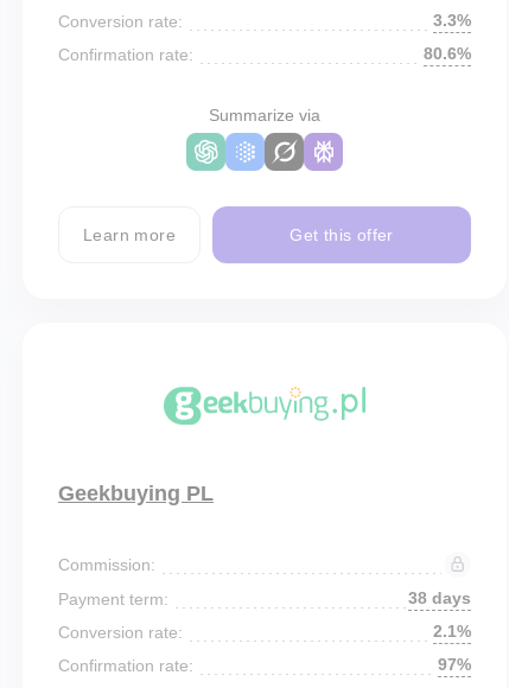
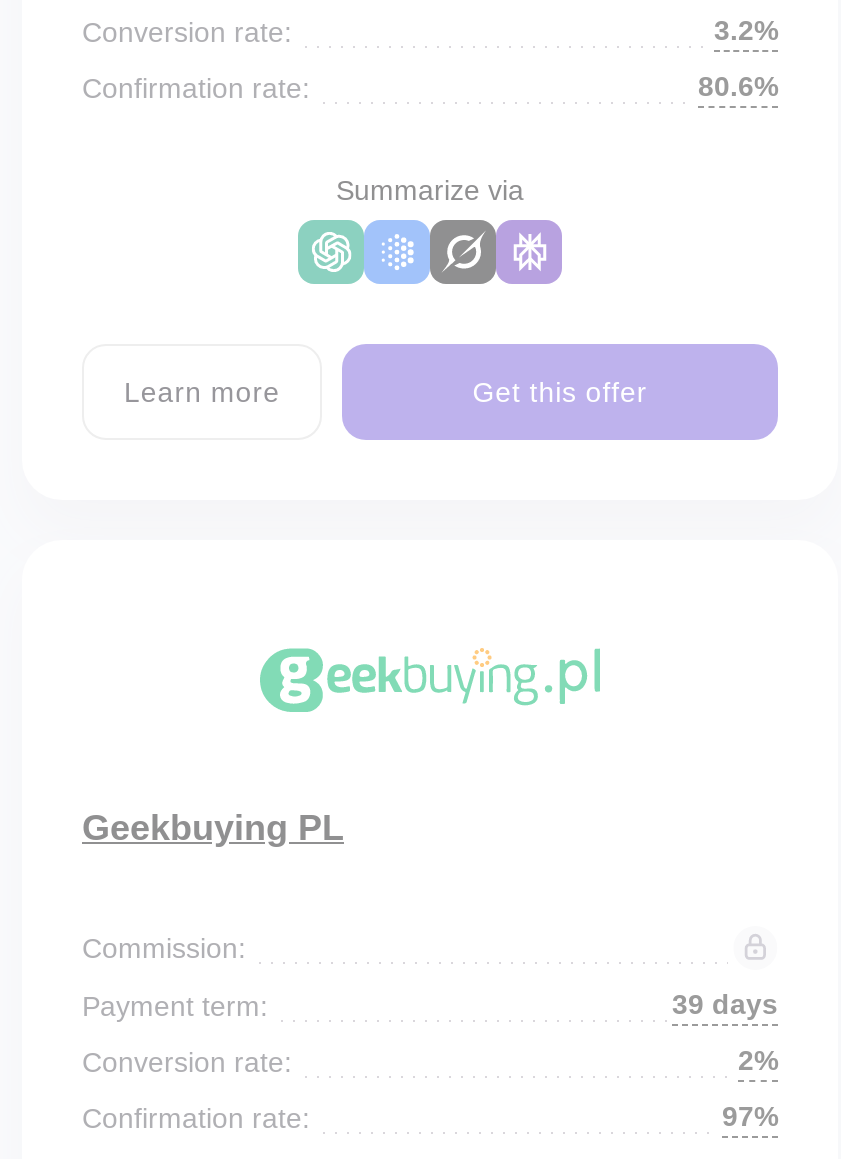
- 3.3%
+ 3.2%

- 38 days
+ 39 days

- 2.1%
+ 2%
